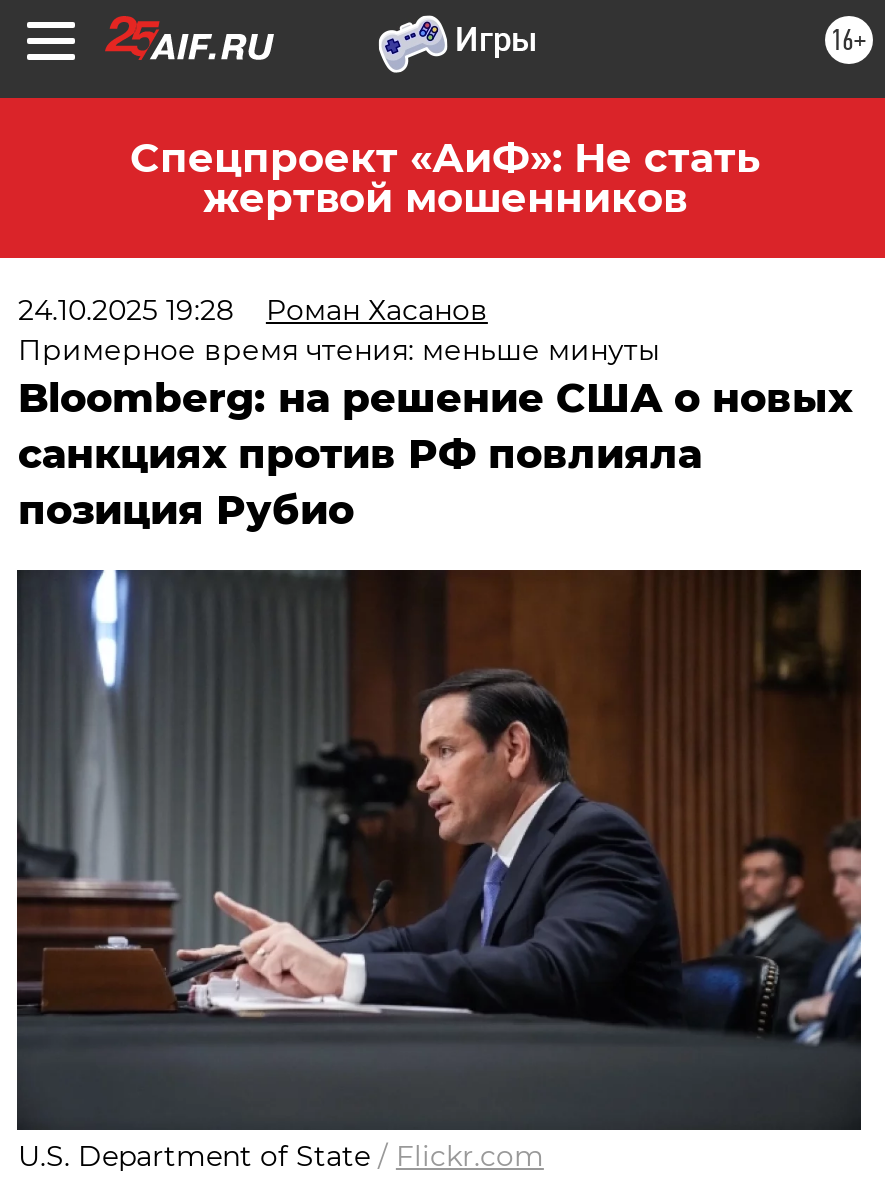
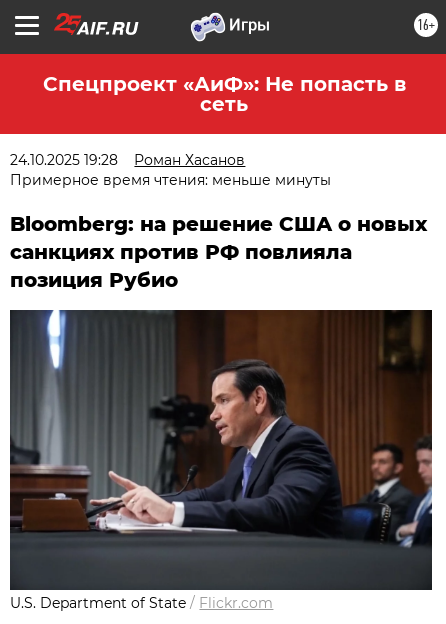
- Спецпроект «АиФ»: Не стать
- жертвой мошенников
+ Спецпроект «АиФ»: Не попасть в
+ сеть
